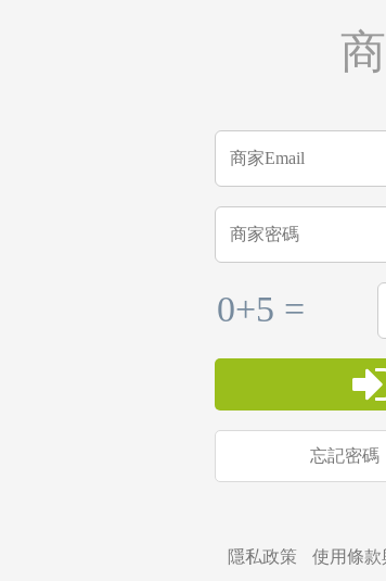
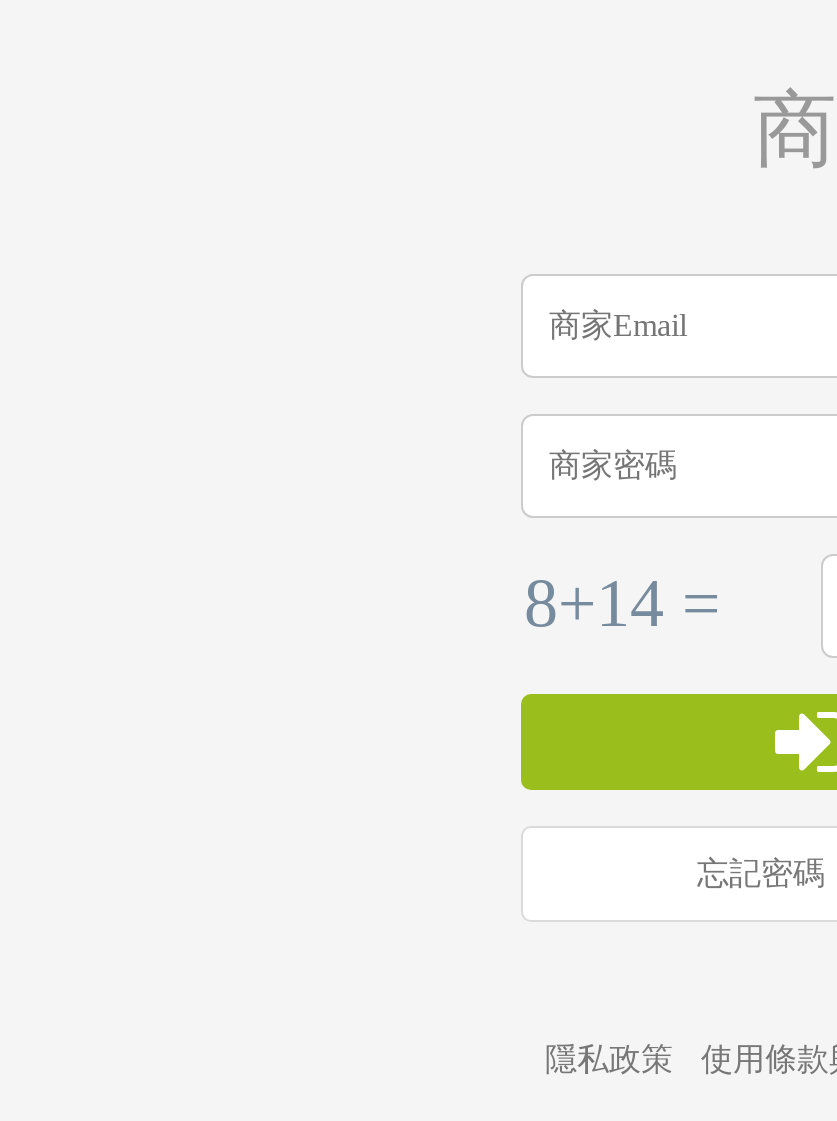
- 0+5 =
+ 8+14 =
